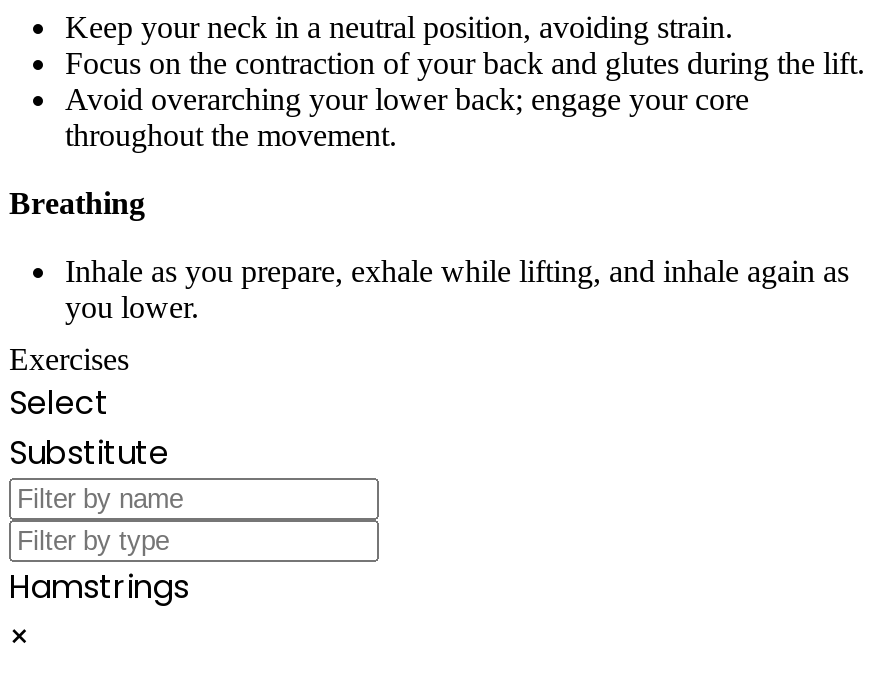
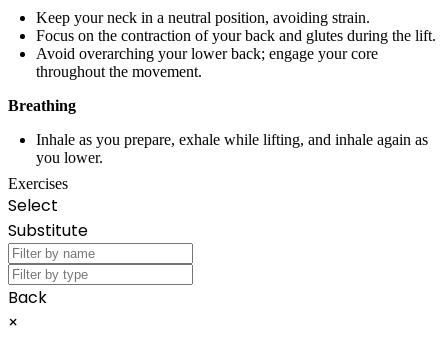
- Hamstrings
+ Back
